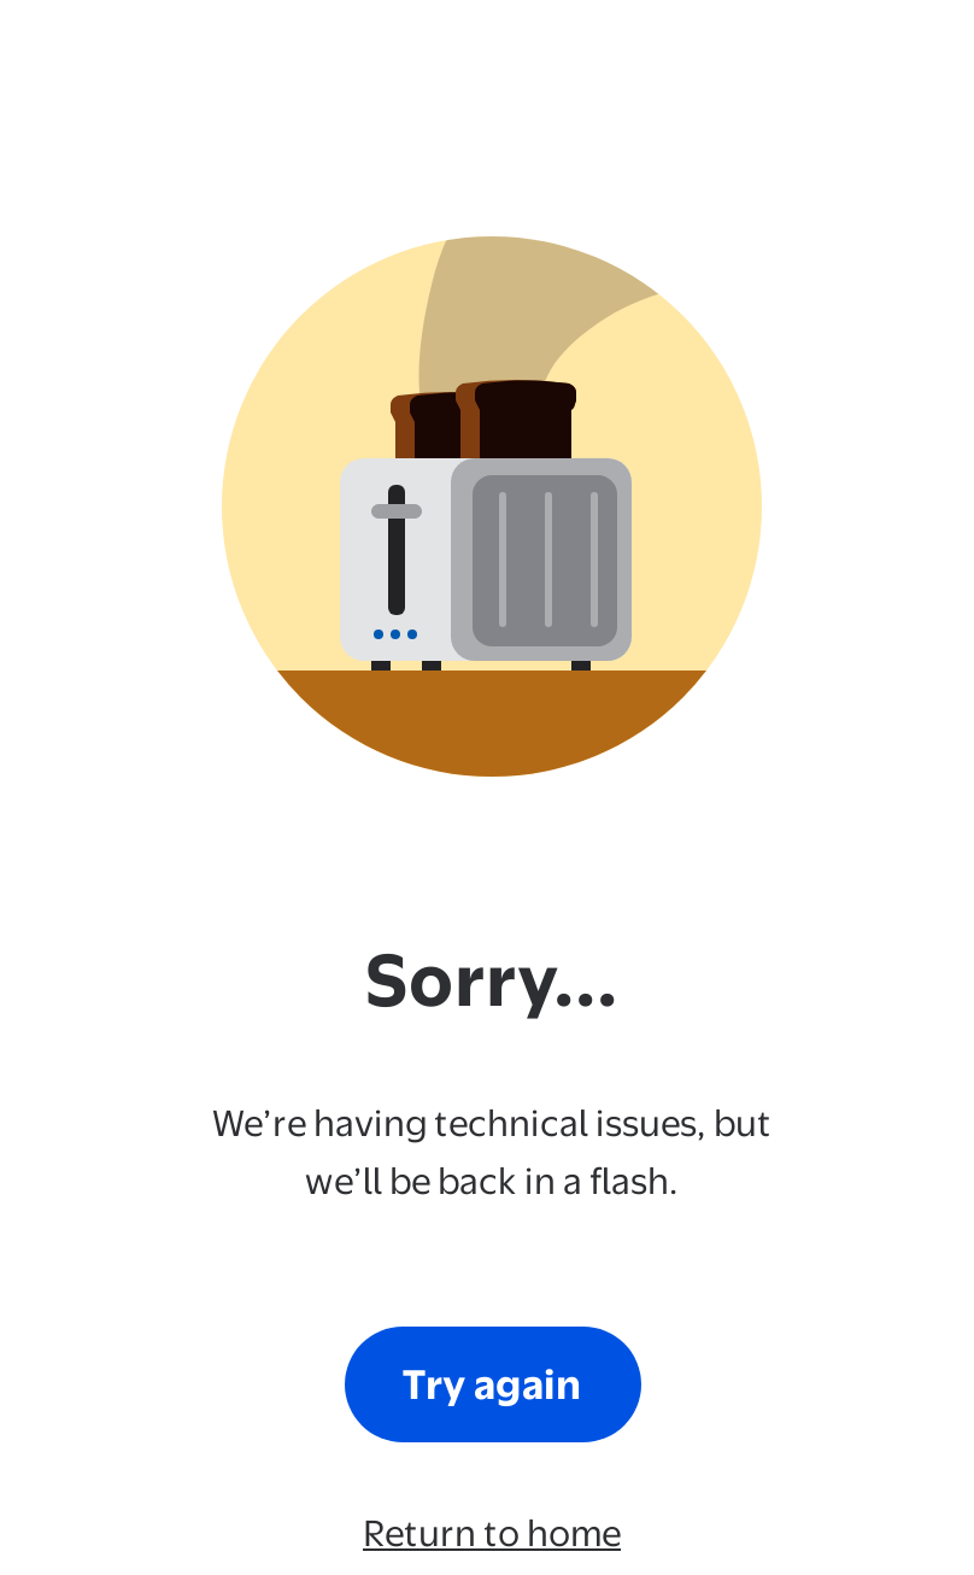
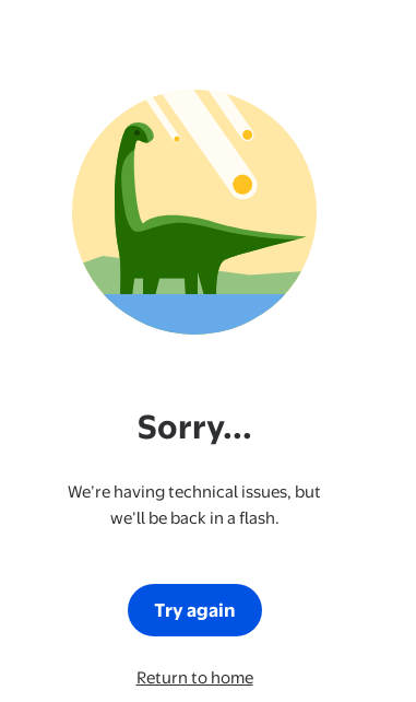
- [image]
+ [image]
